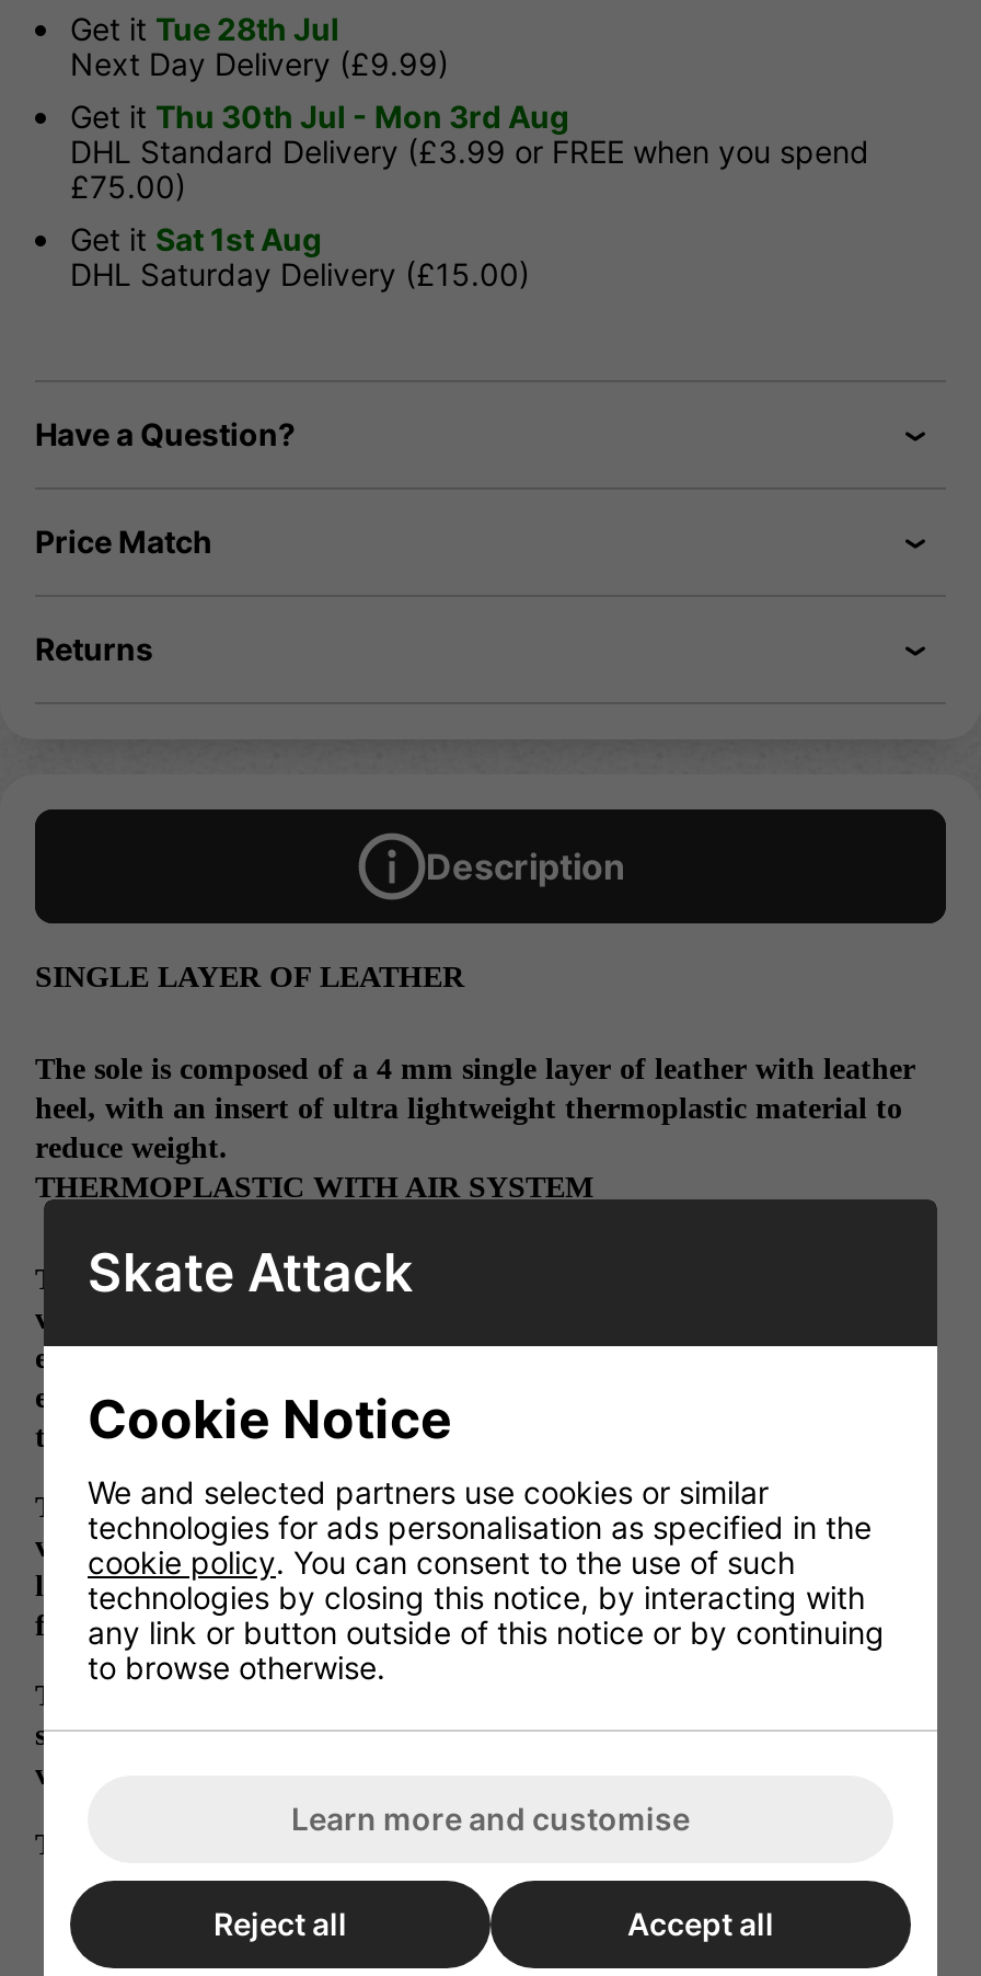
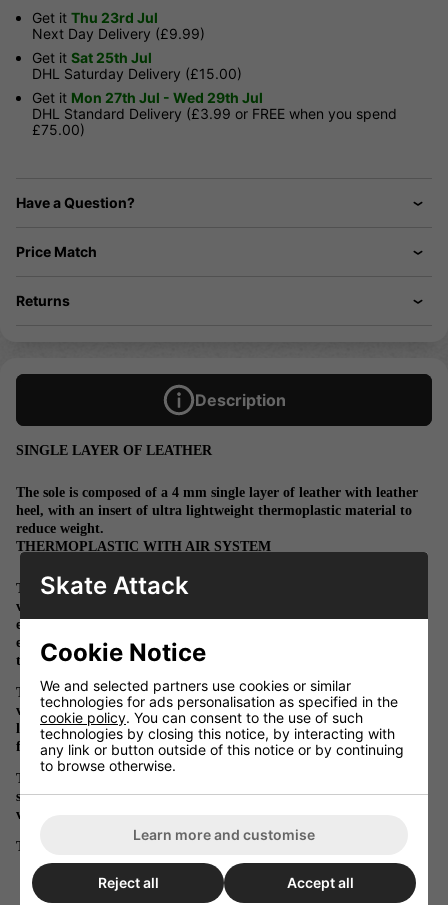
- Get it Tue 28th Jul
+ Get it Thu 23rd Jul

- Get it Thu 30th Jul - Mon 3rd Aug
+ Get it Sat 25th Jul
+ Get it Mon 27th Jul - Wed 29th Jul

moved down: DHL Standard Delivery (£3.99 or FREE when you spend | £75.00)

- Get it Sat 1st Aug

moved up: DHL Saturday Delivery (£15.00)
